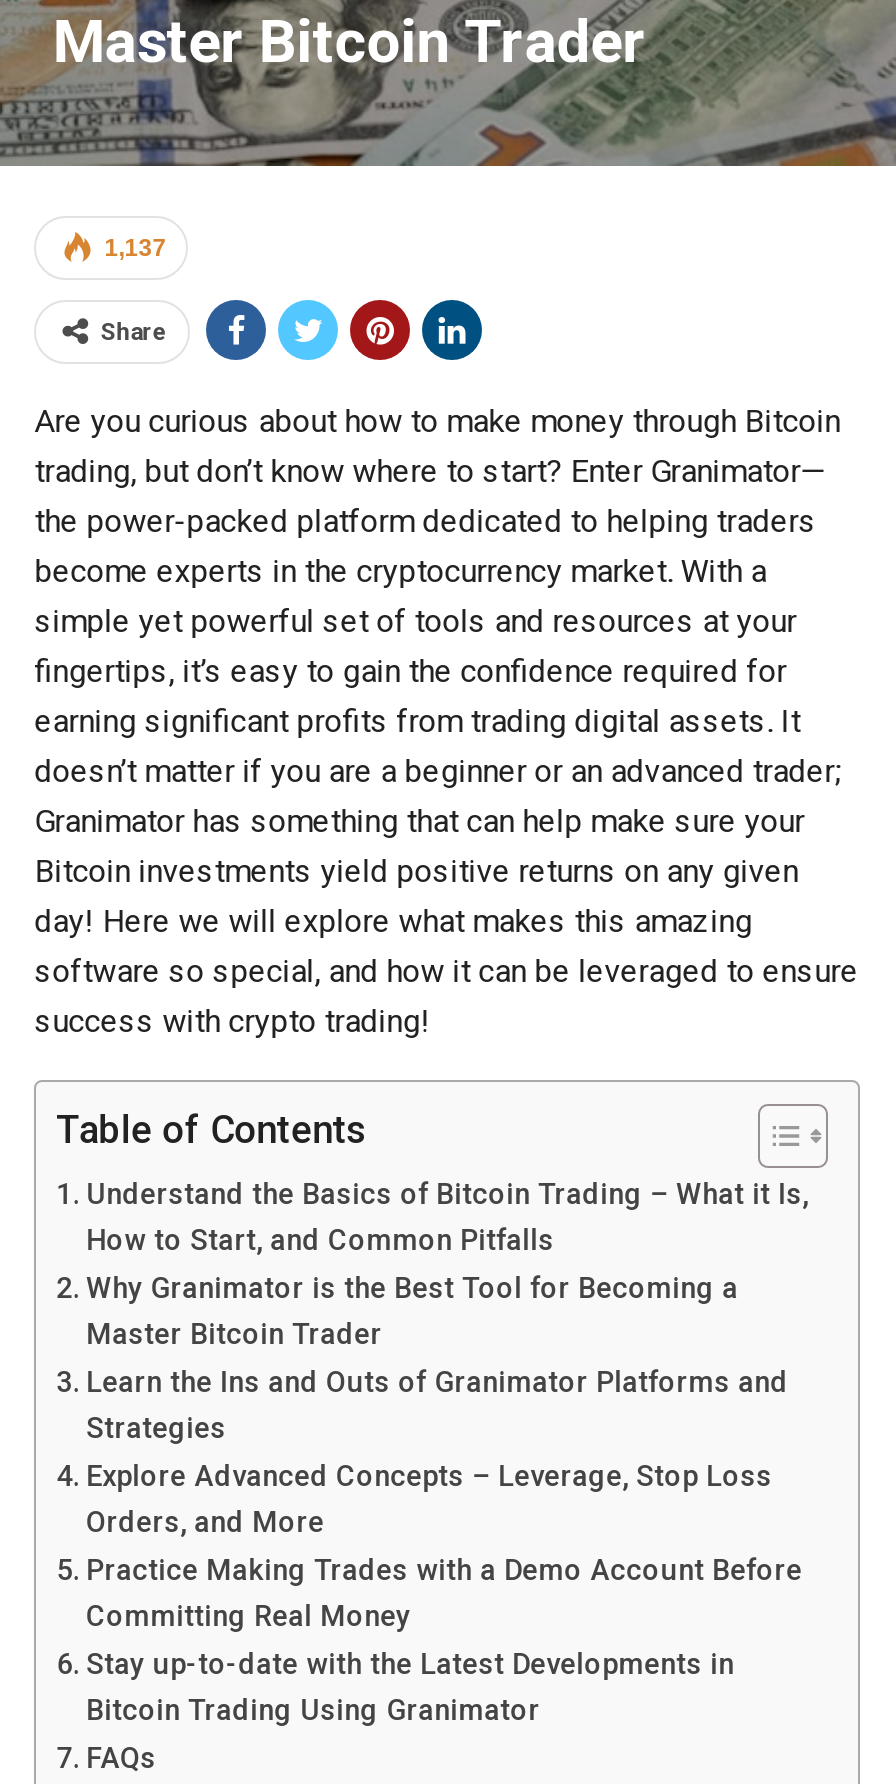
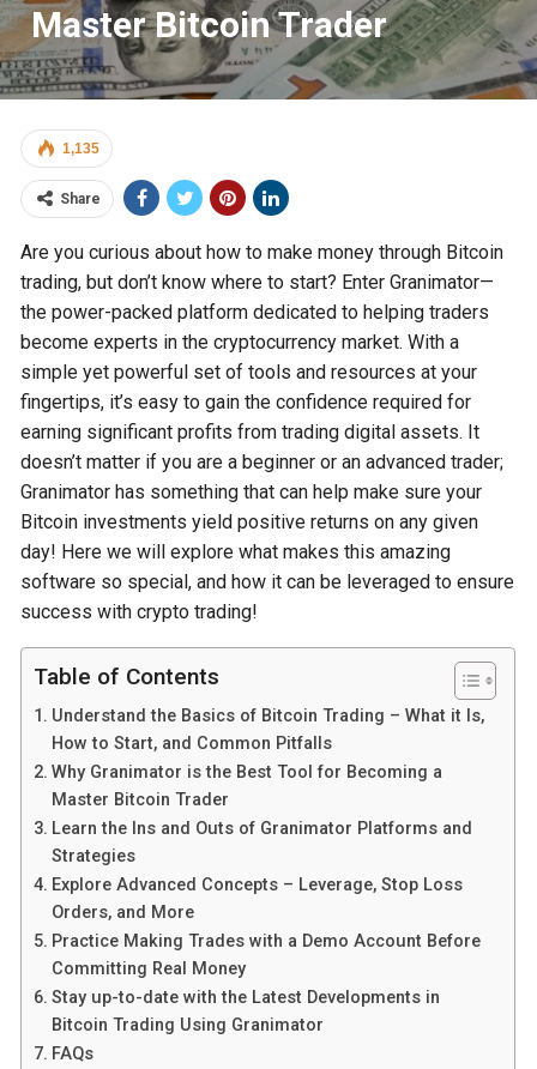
- 1,137
+ 1,135
